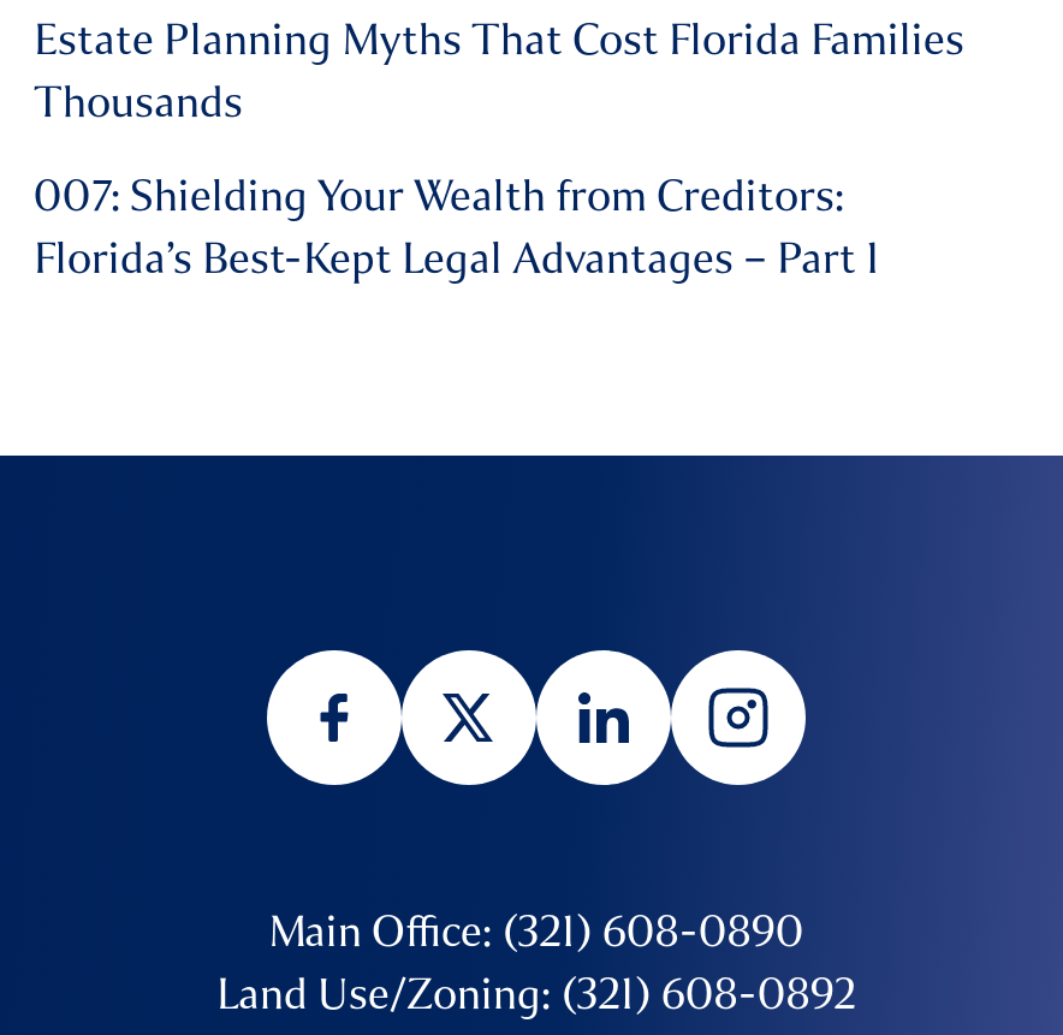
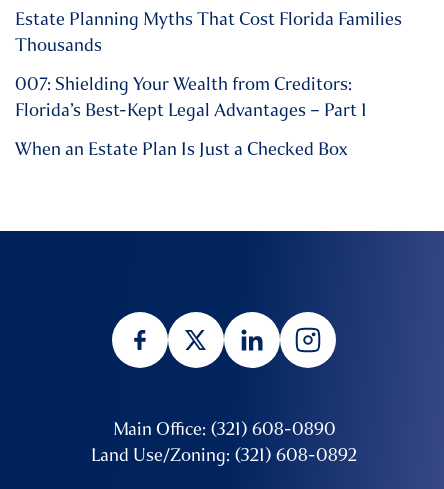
+ When an Estate Plan Is Just a Checked Box
